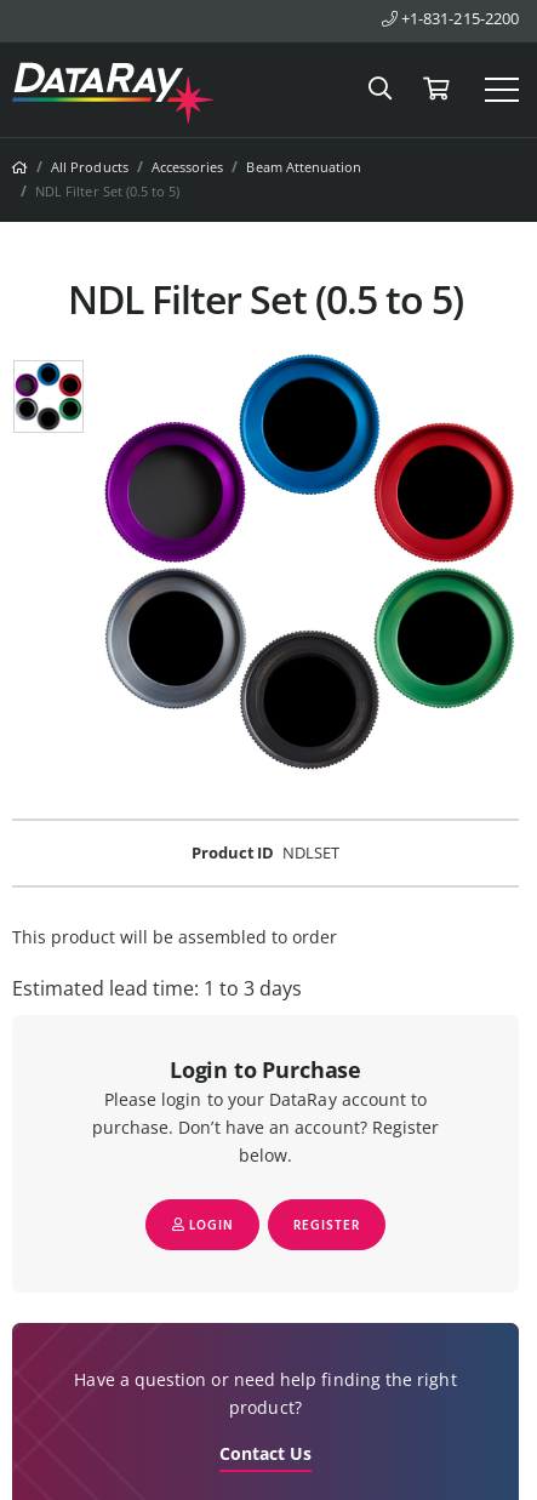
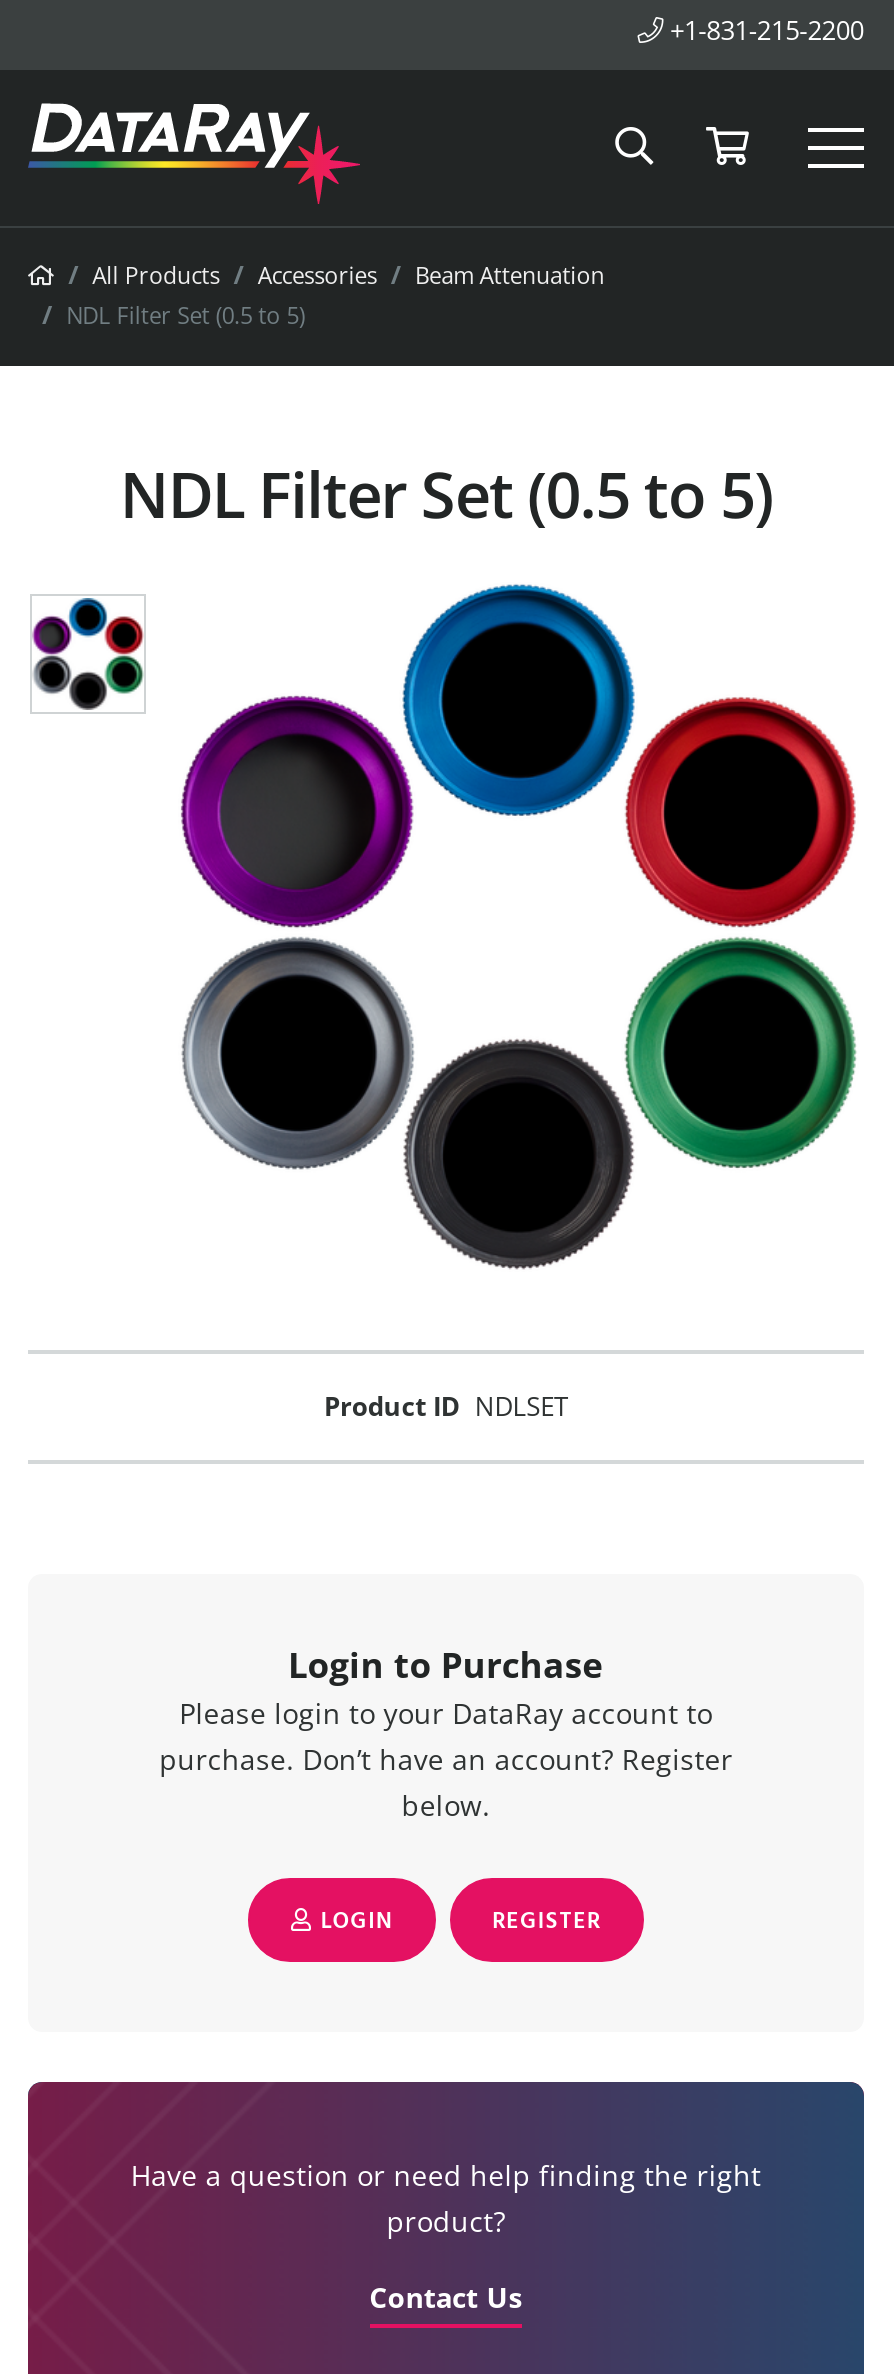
- This product will be assembled to order
- Estimated lead time: 1 to 3 days
